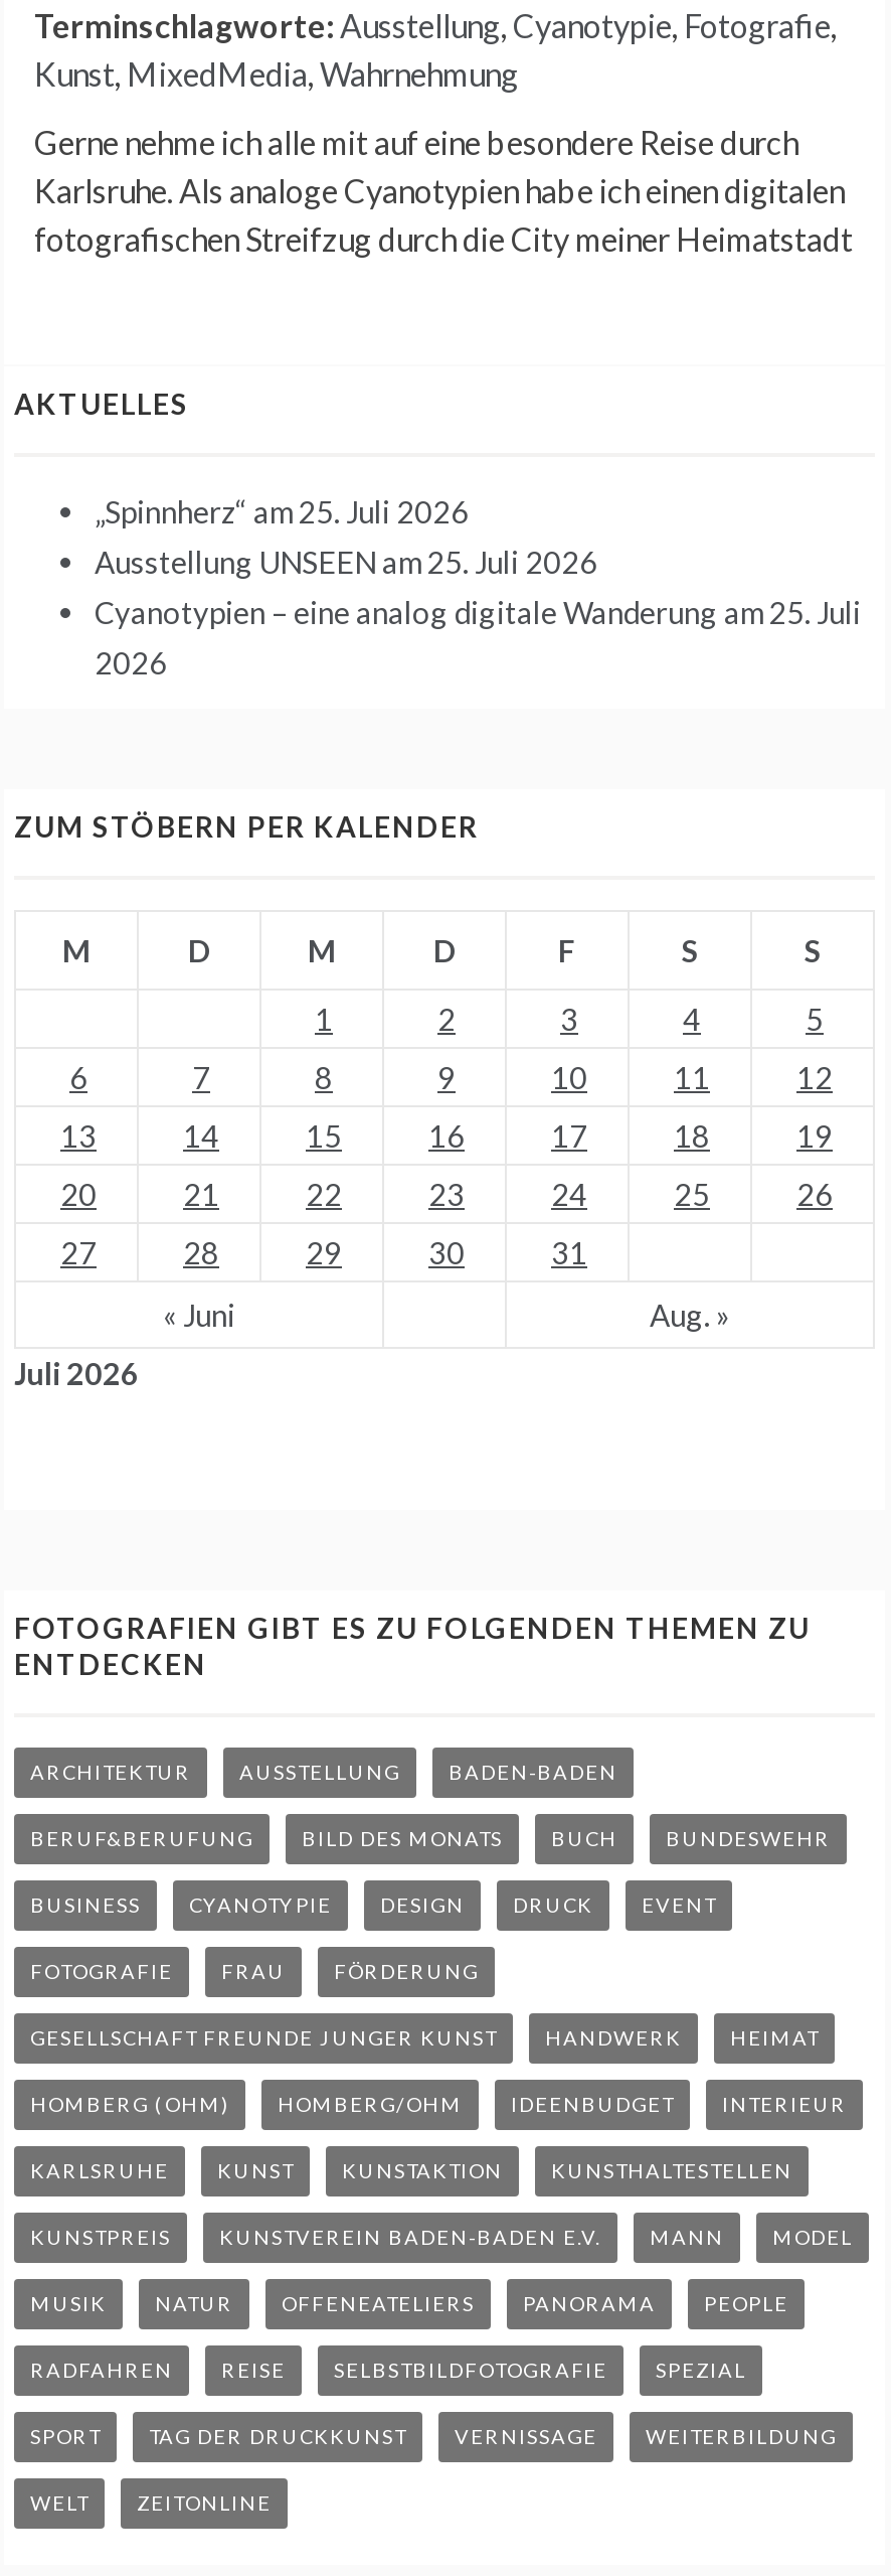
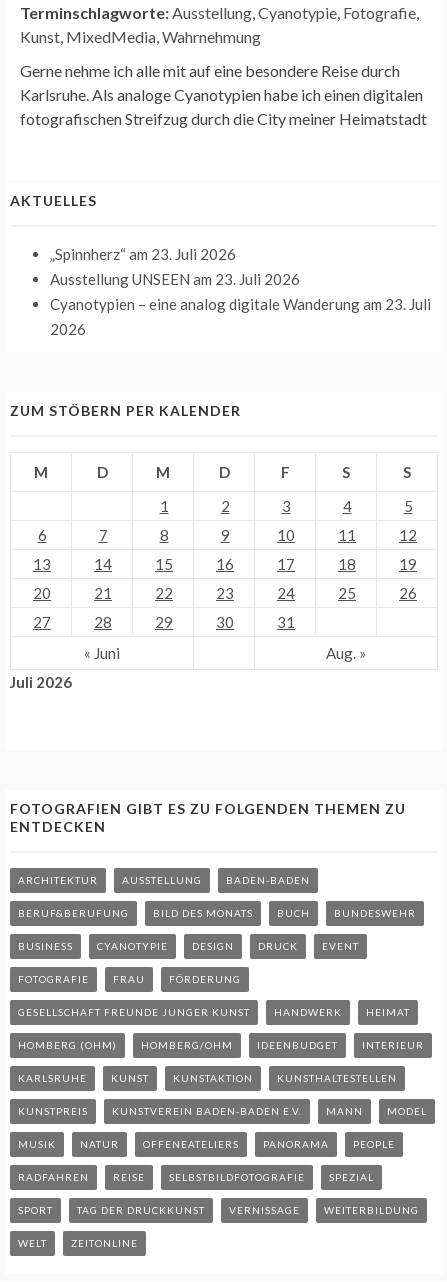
- „Spinnherz“am 25. Juli 2026
+ „Spinnherz“am 23. Juli 2026

- Ausstellung UNSEEN am 25. Juli 2026
+ Ausstellung UNSEEN am 23. Juli 2026

- Cyanotypien – eine analog digitale Wanderung am 25. Juli
+ Cyanotypien – eine analog digitale Wanderung am 23. Juli
